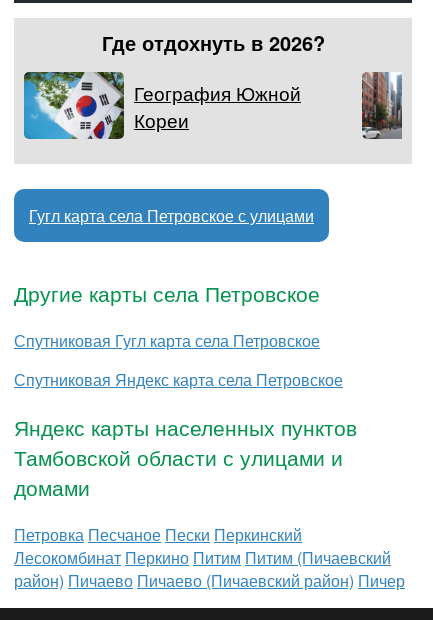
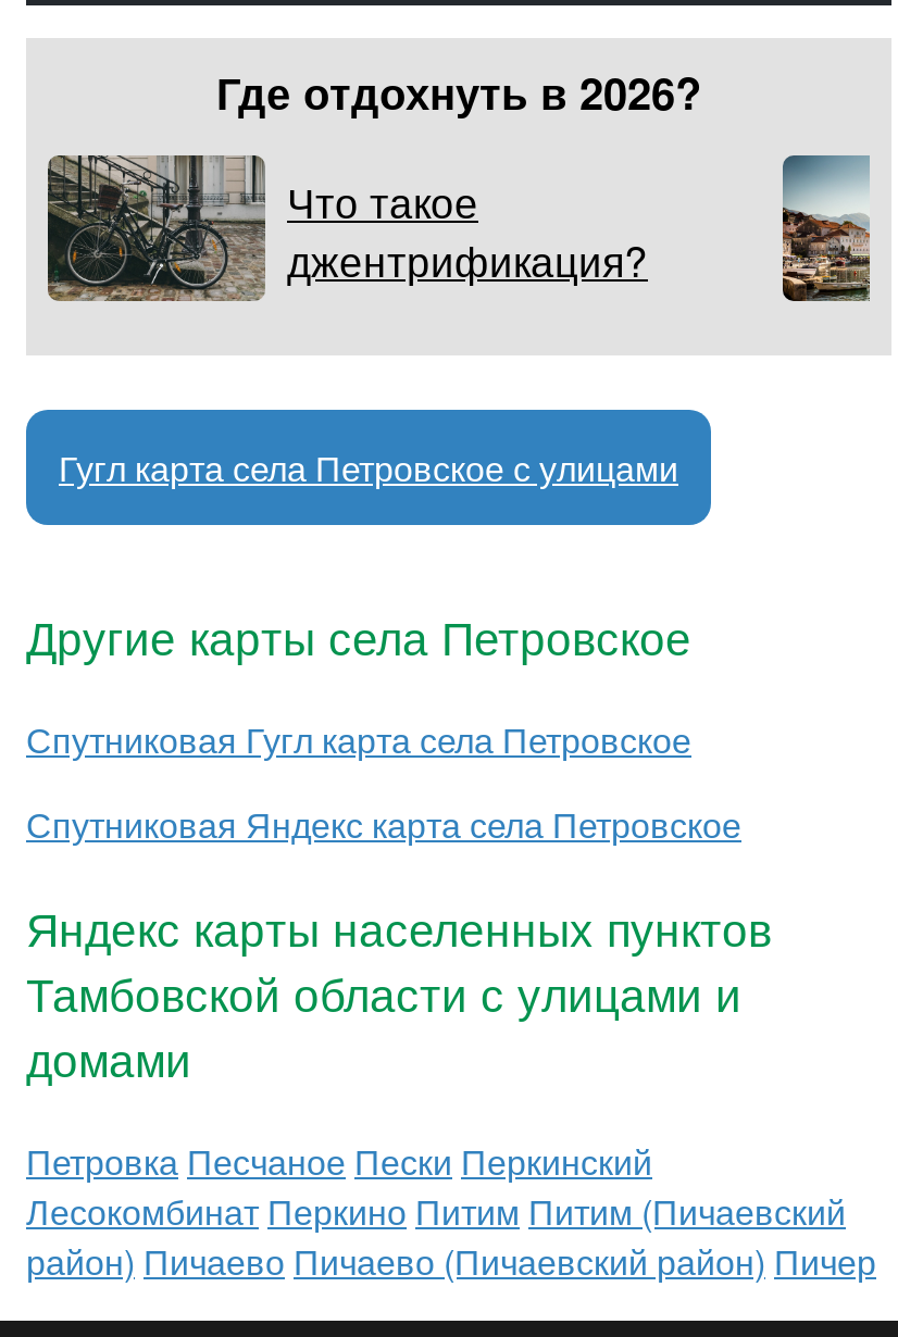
- [image]
- География Южной
- Кореи
+ [image]
+ Что такое
+ джентрификация?

- [image]
+ [image]
